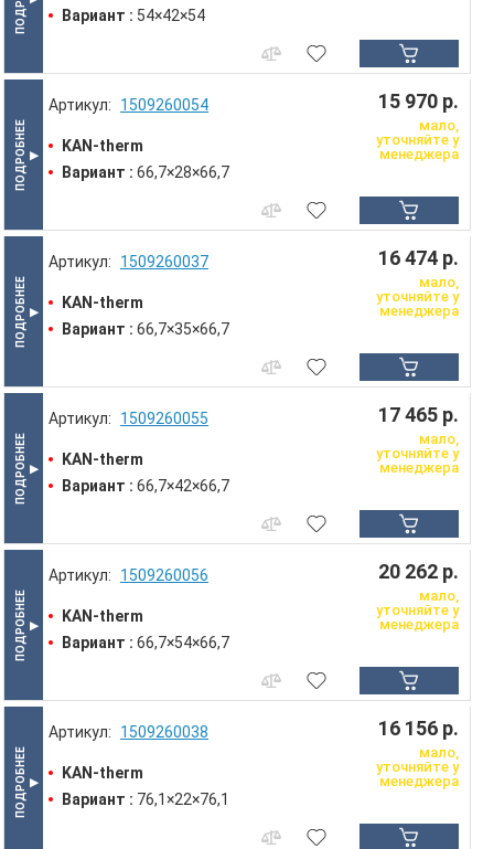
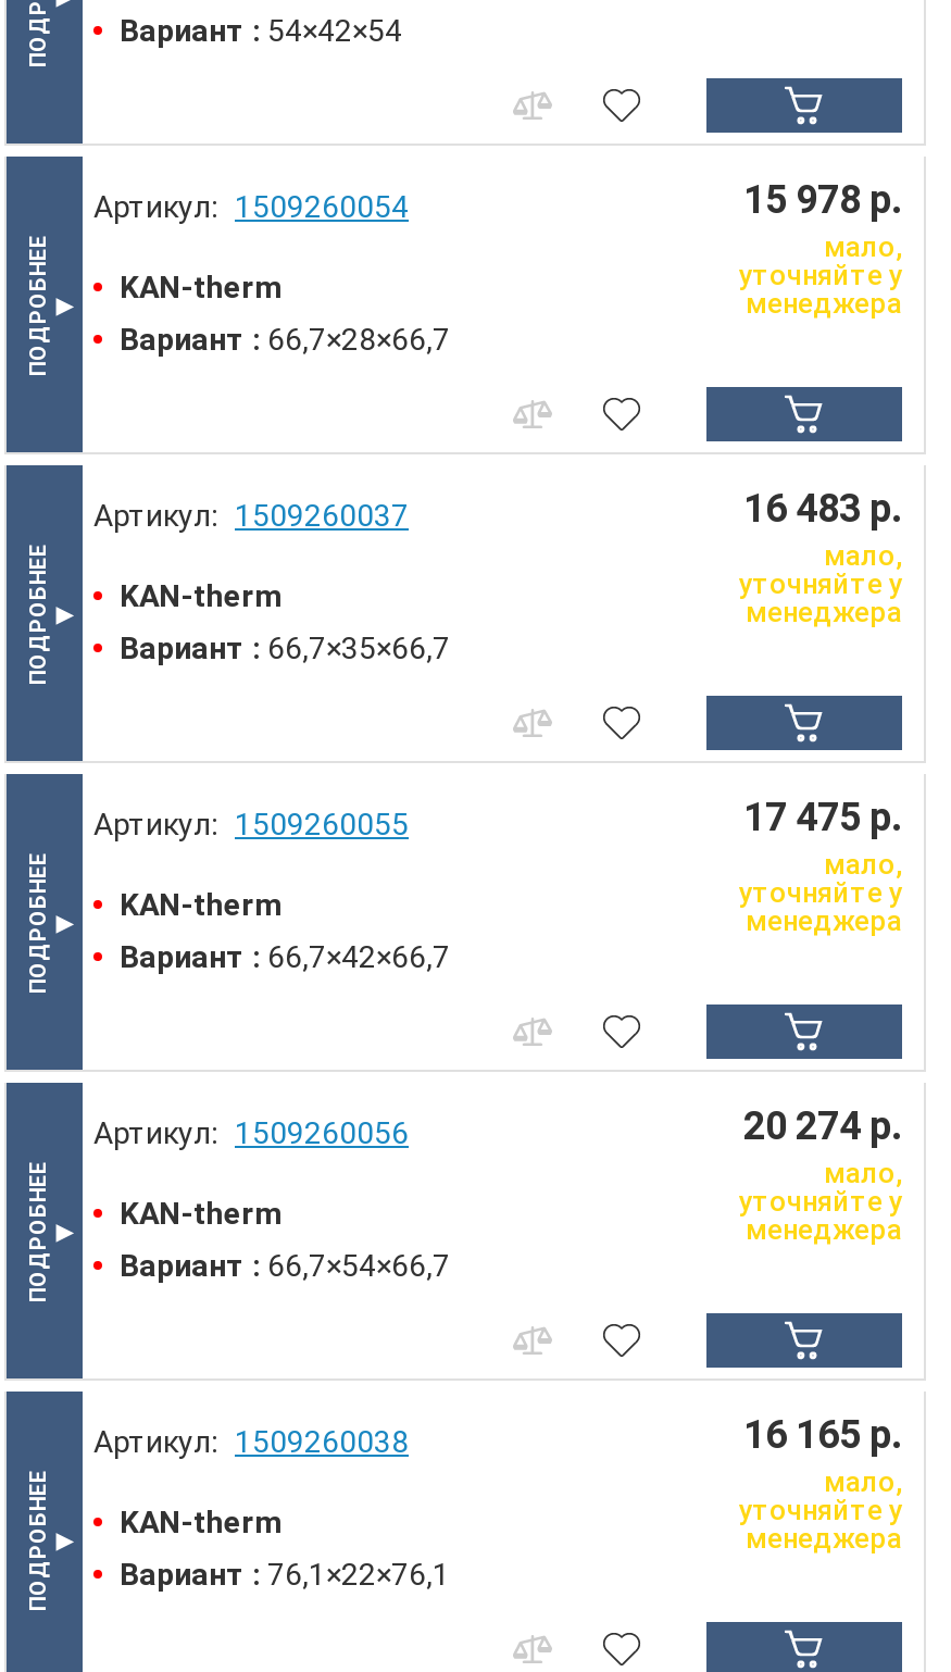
- 15 970 р.
+ 15 978 р.

- 16 474 р.
+ 16 483 р.

- 17 465 р.
+ 17 475 р.

- 20 262 р.
+ 20 274 р.

- 16 156 р.
+ 16 165 р.
